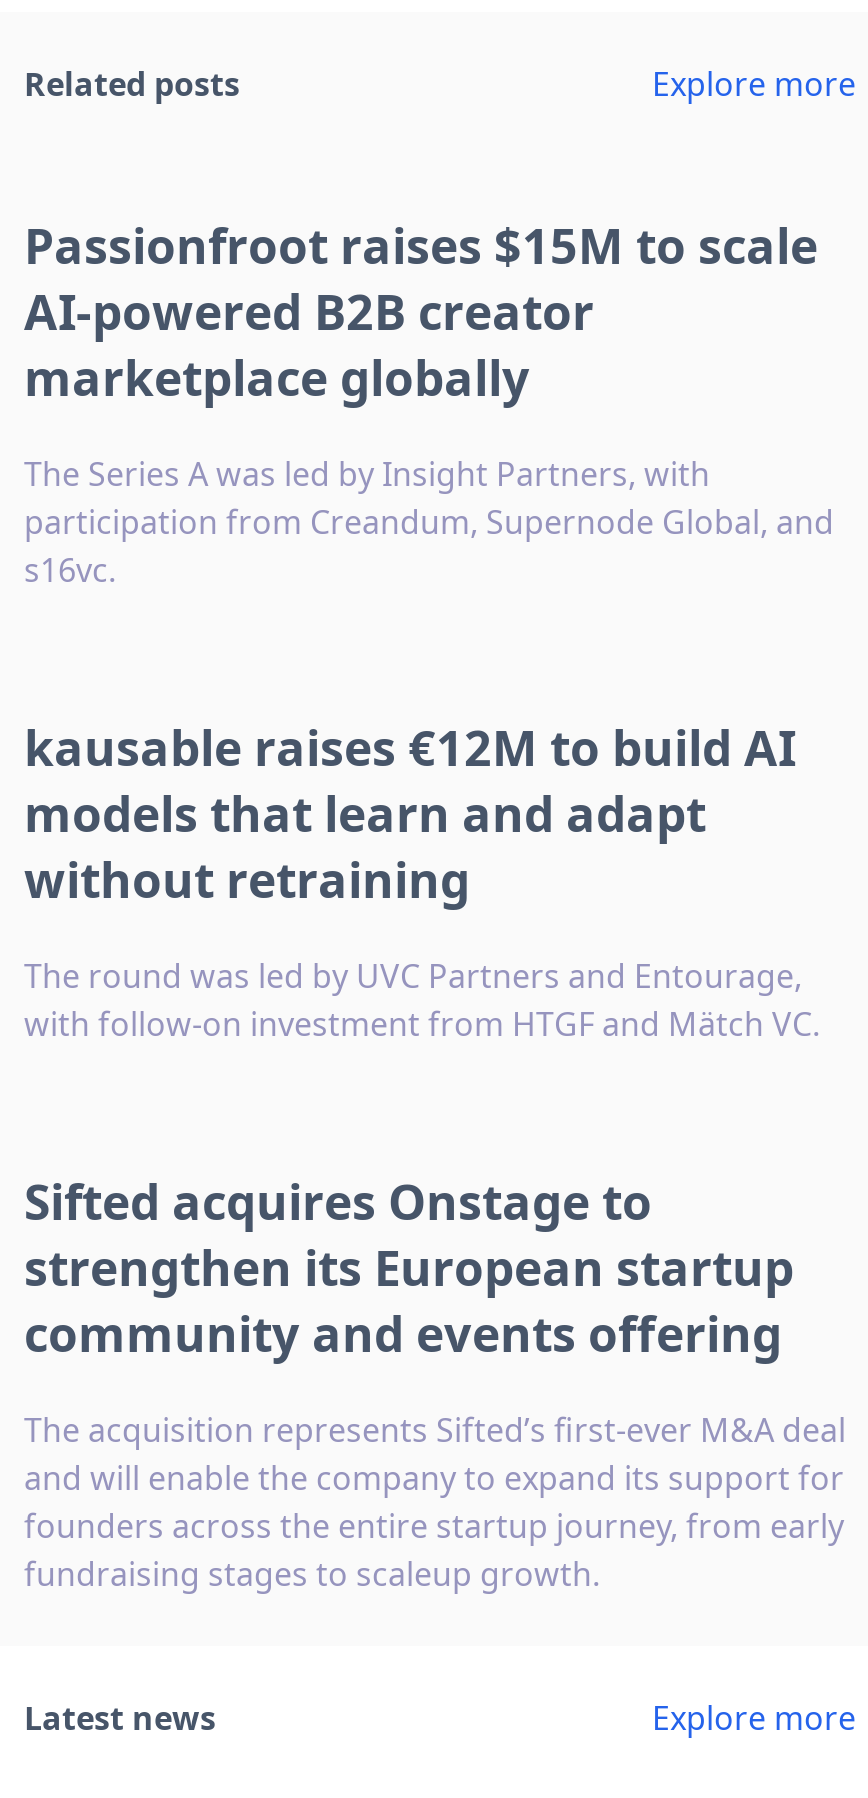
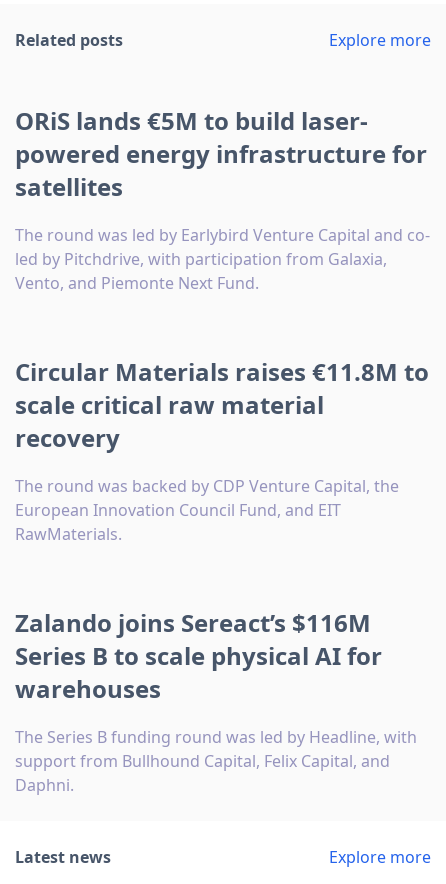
- Passionfroot raises $15M to scale
- AI-powered B2B creator
- marketplace globally
+ ORiS lands €5M to build laser-
+ powered energy infrastructure for
+ satellites

- The Series A was led by Insight Partners, with
- participation from Creandum, Supernode Global, and
- s16vc.
+ The round was led by Earlybird Venture Capital and co-
+ led by Pitchdrive, with participation from Galaxia,
+ Vento, and Piemonte Next Fund.

- kausable raises €12M to build AI
- models that learn and adapt
- without retraining
+ Circular Materials raises €11.8M to
+ scale critical raw material
+ recovery

- The round was led by UVC Partners and Entourage,
- with follow-on investment from HTGF and Mätch VC.
+ The round was backed by CDP Venture Capital, the
+ European Innovation Council Fund, and EIT
+ RawMaterials.

- Sifted acquires Onstage to
- strengthen its European startup
- community and events offering
+ Zalando joins Sereact’s $116M
+ Series B to scale physical AI for
+ warehouses

- The acquisition represents Sifted’s first-ever M&A deal
- and will enable the company to expand its support for
- founders across the entire startup journey, from early
- fundraising stages to scaleup growth.
+ The Series B funding round was led by Headline, with
+ support from Bullhound Capital, Felix Capital, and
+ Daphni.
